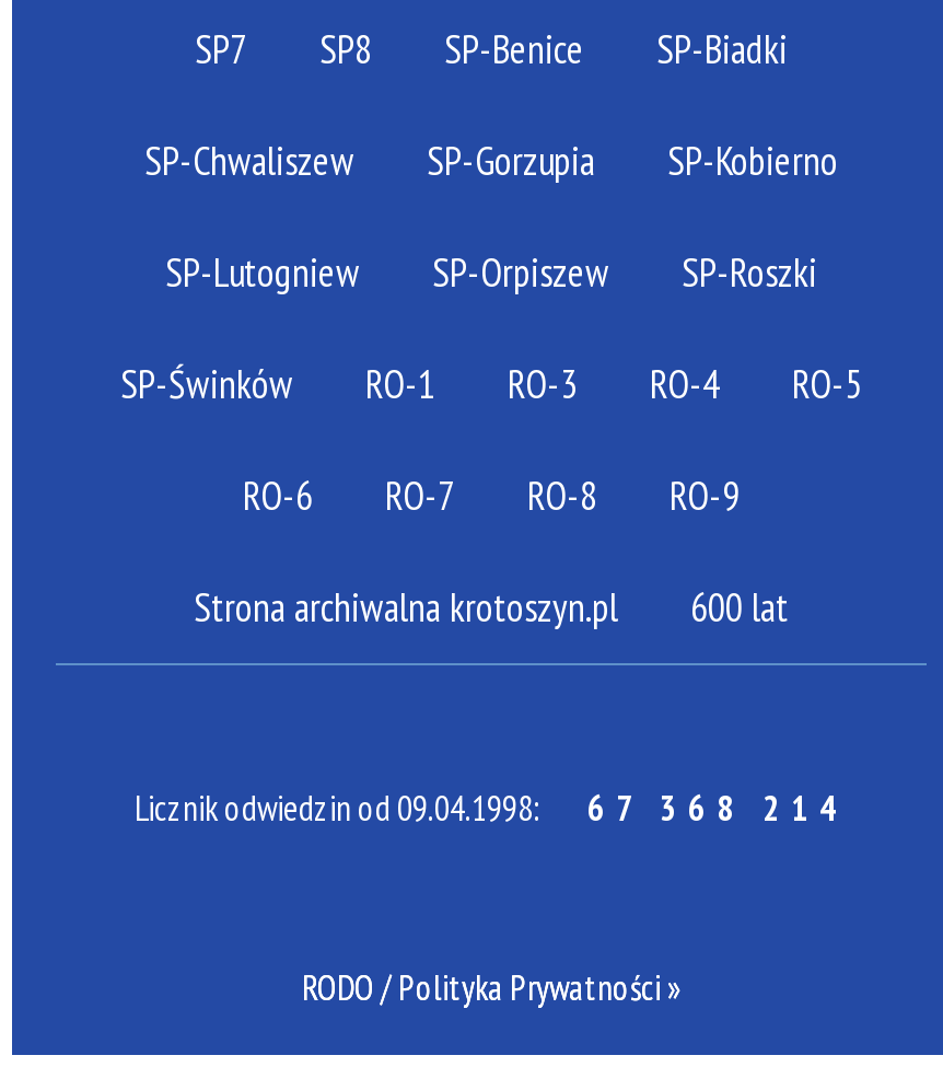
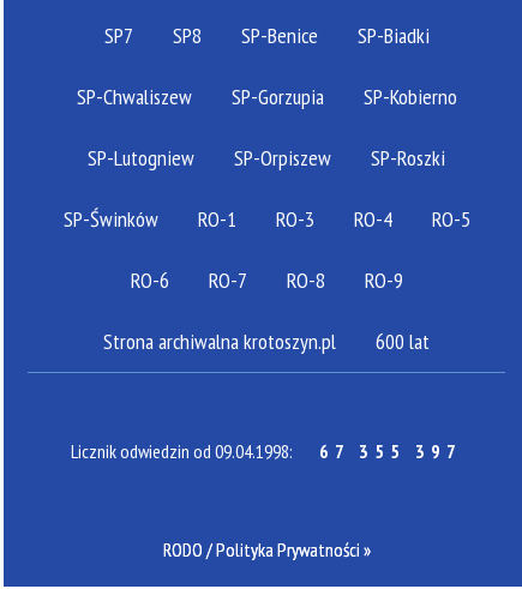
- Licznik odwiedzin od 09.04.1998: 67 368 214
+ Licznik odwiedzin od 09.04.1998: 67 355 397
